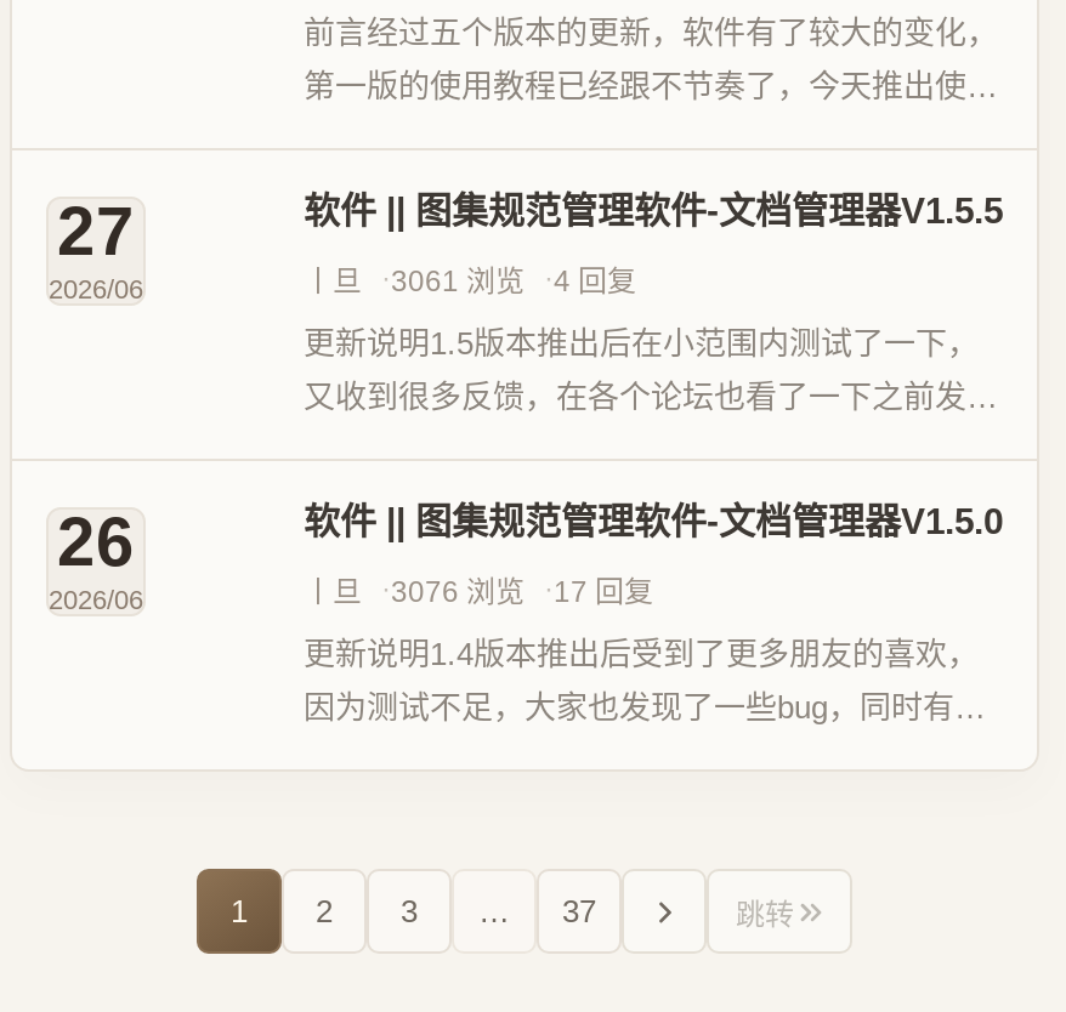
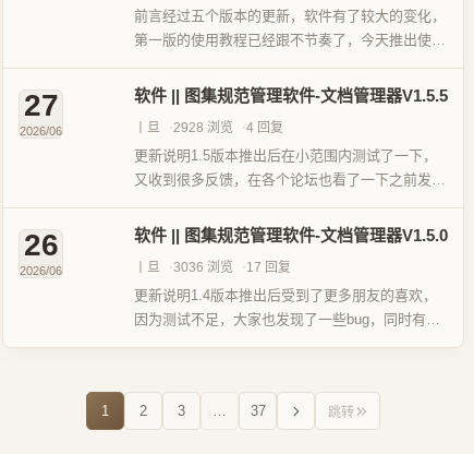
- 3061 浏览
+ 2928 浏览

- 3076 浏览
+ 3036 浏览
